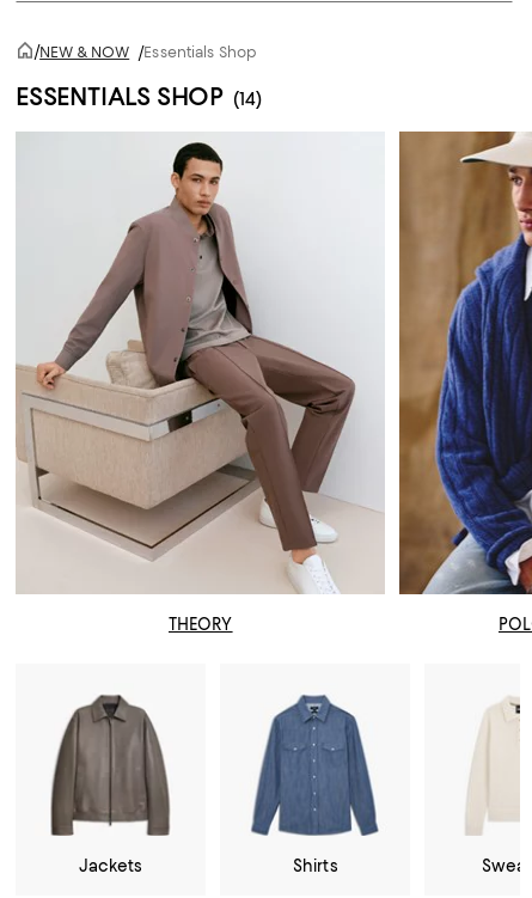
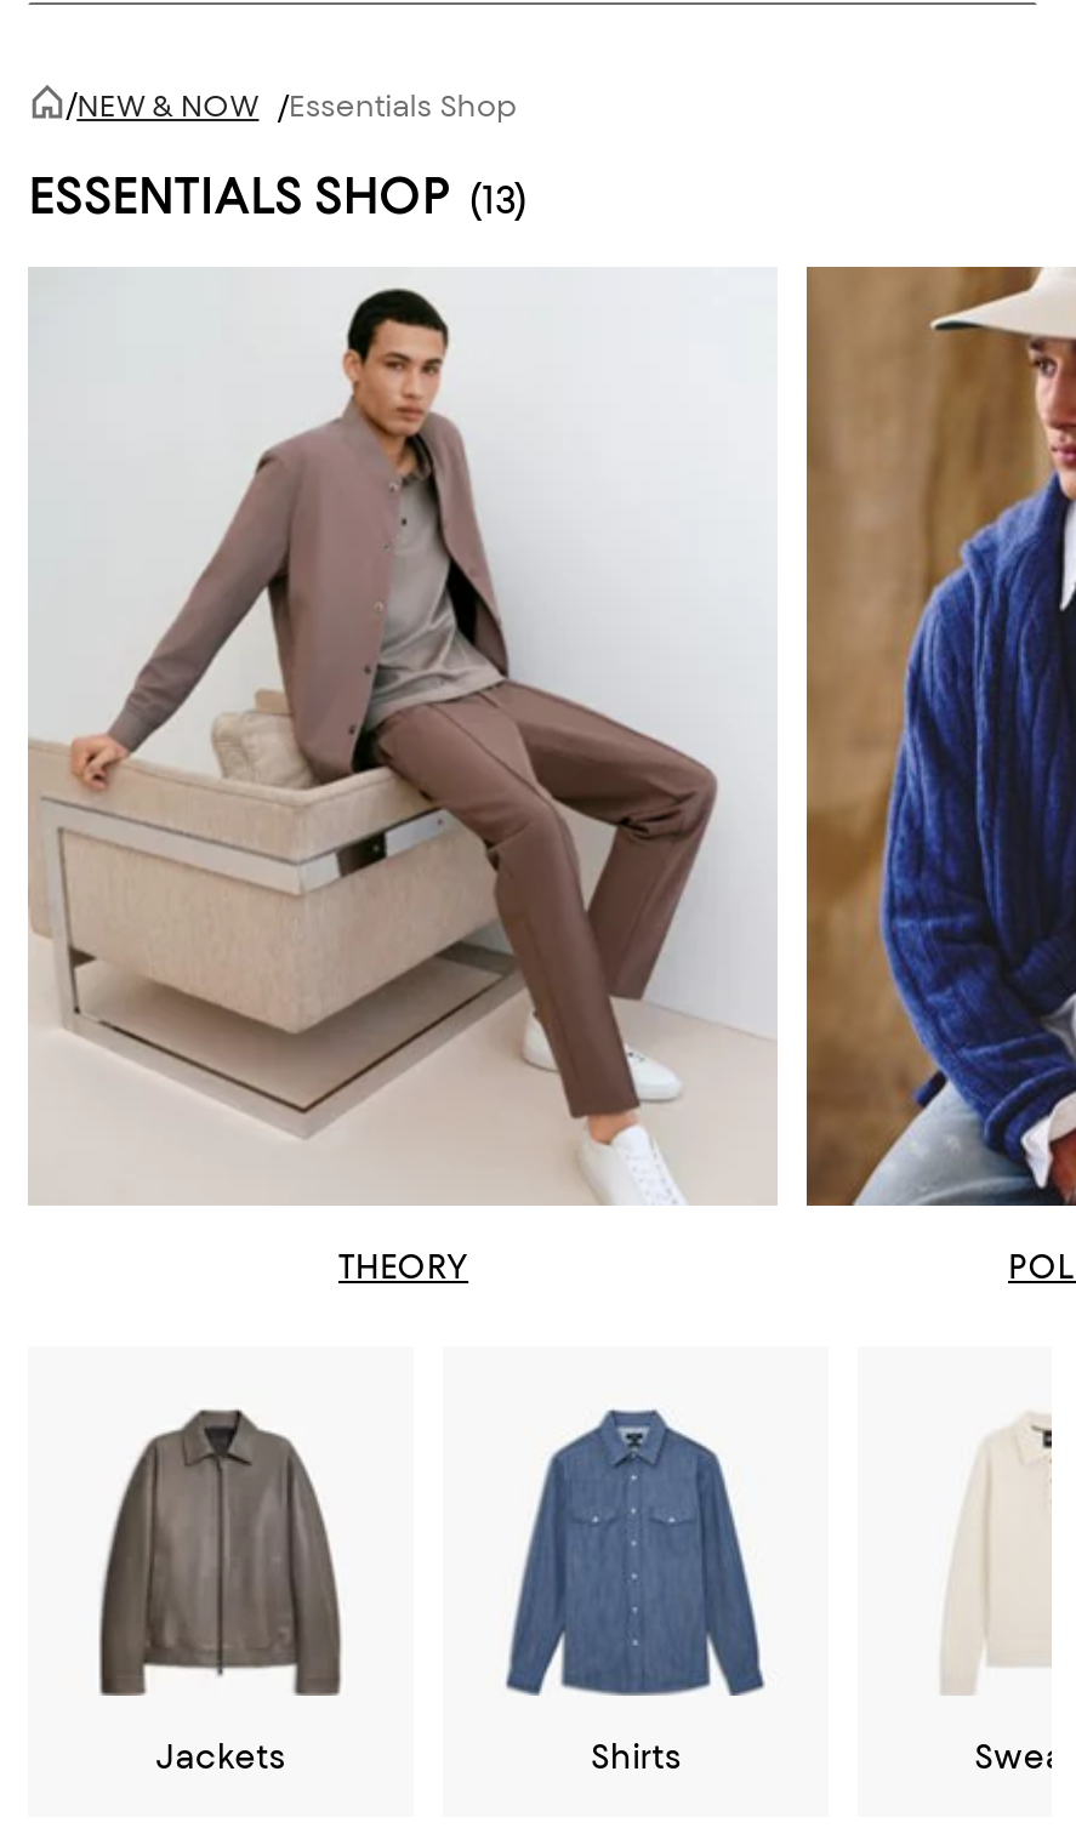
- ESSENTIALS SHOP (14)
+ ESSENTIALS SHOP (13)
